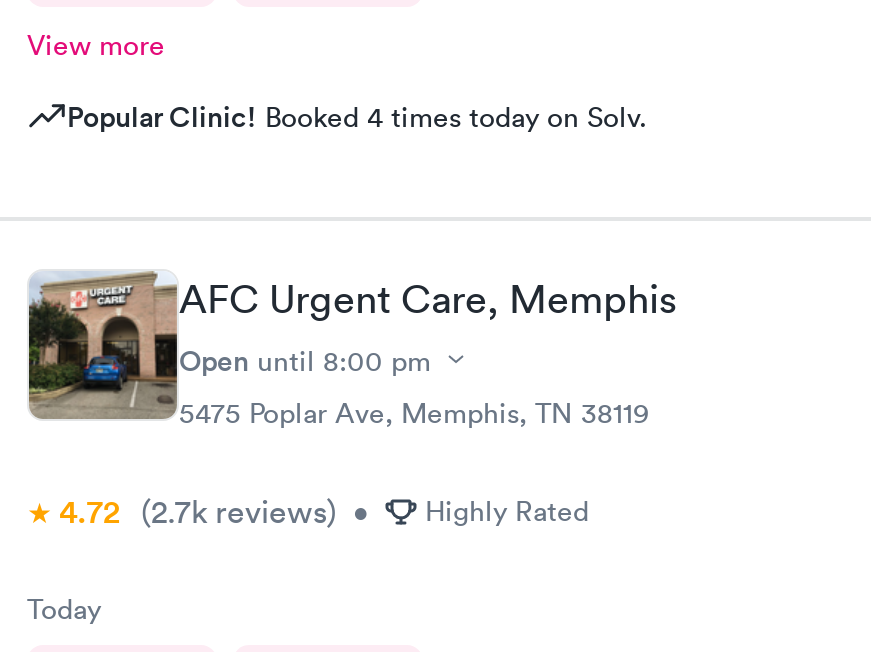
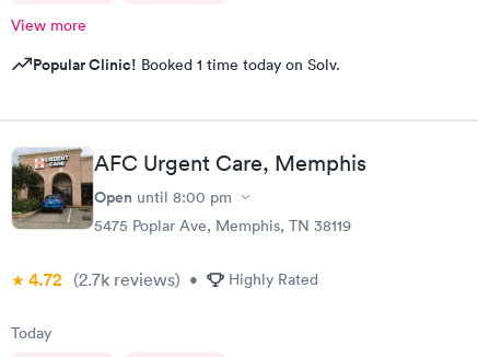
- Popular Clinic! Booked 4 times today on Solv.
+ Popular Clinic! Booked 1 time today on Solv.
